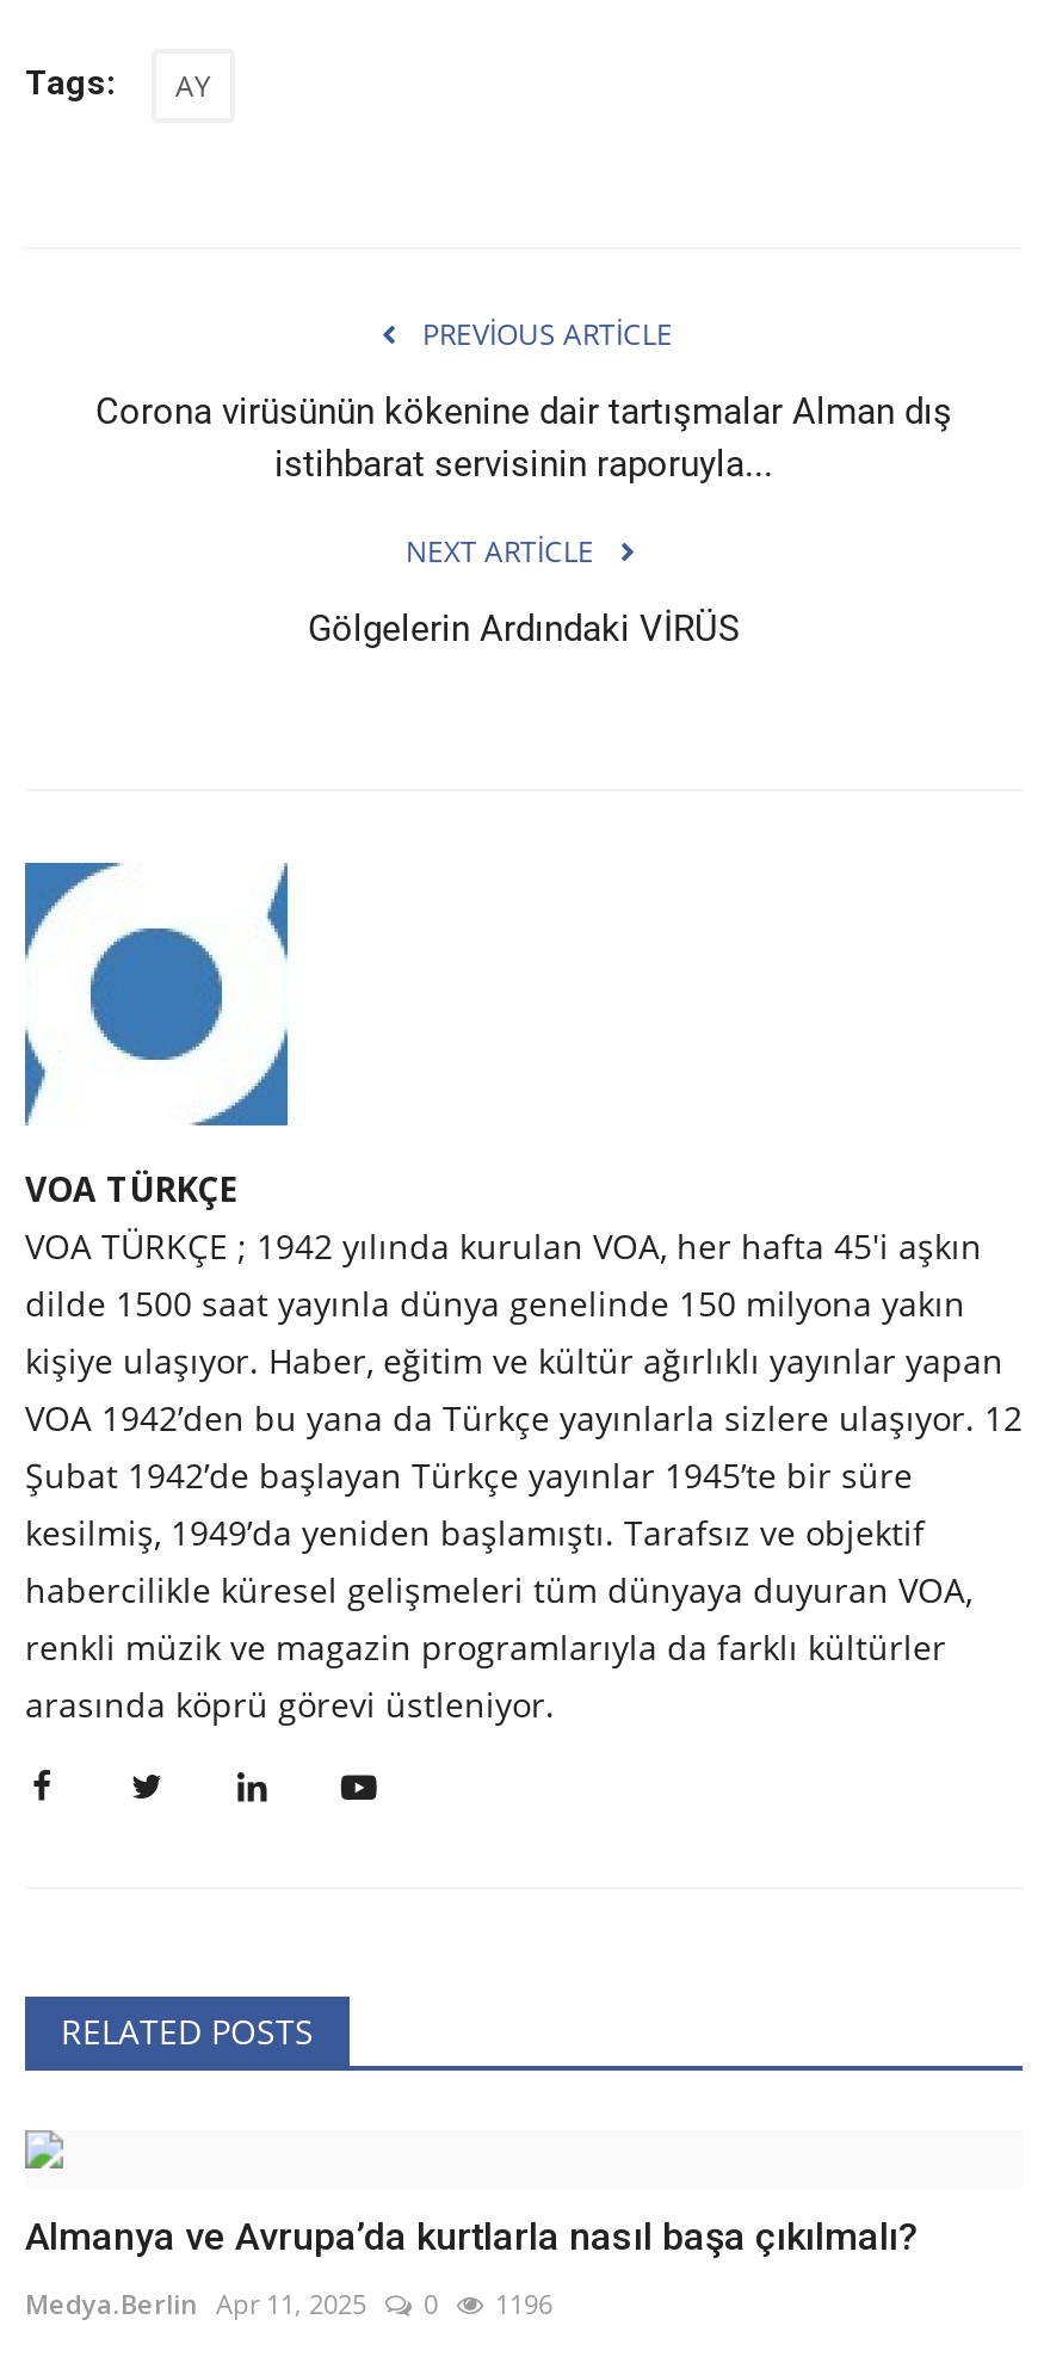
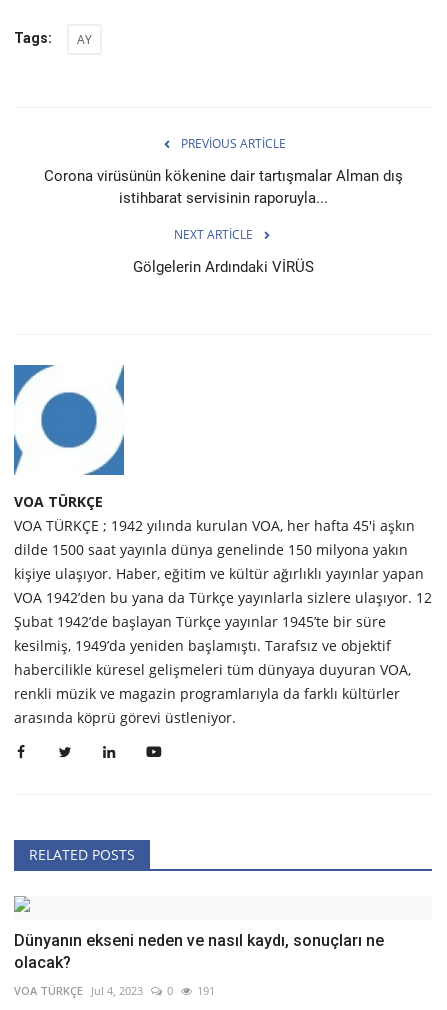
- Almanya ve Avrupa’da kurtlarla nasıl başa çıkılmalı?
+ Dünyanın ekseni neden ve nasıl kaydı, sonuçları ne
+ olacak?

- Medya.Berlin Apr 11, 2025
+ VOA TÜRKÇE Jul 4, 2023

- 1196
+ 191
